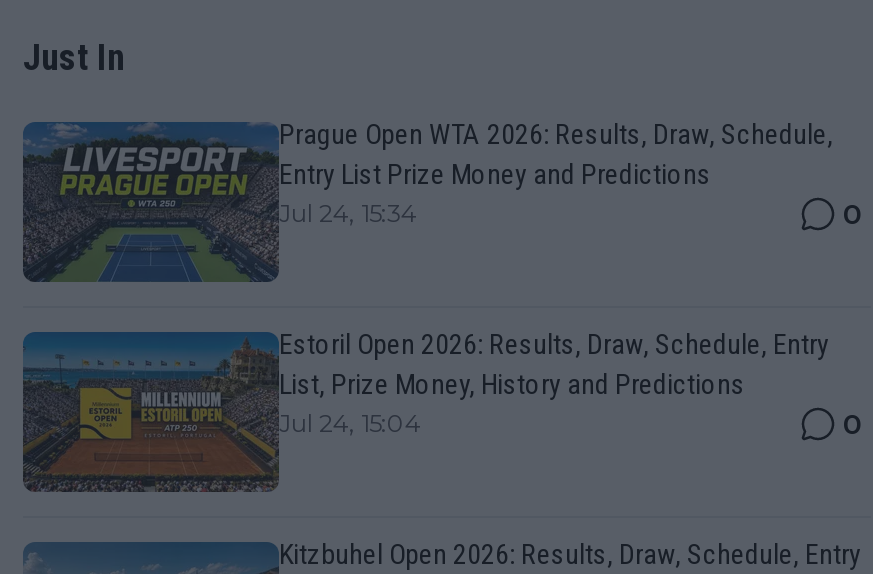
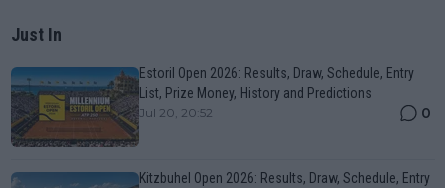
- [image]
- Prague Open WTA 2026: Results, Draw, Schedule,
- Entry List Prize Money and Predictions
- Jul 24, 15:34
- 0

- Jul 24, 15:04
+ Jul 20, 20:52
